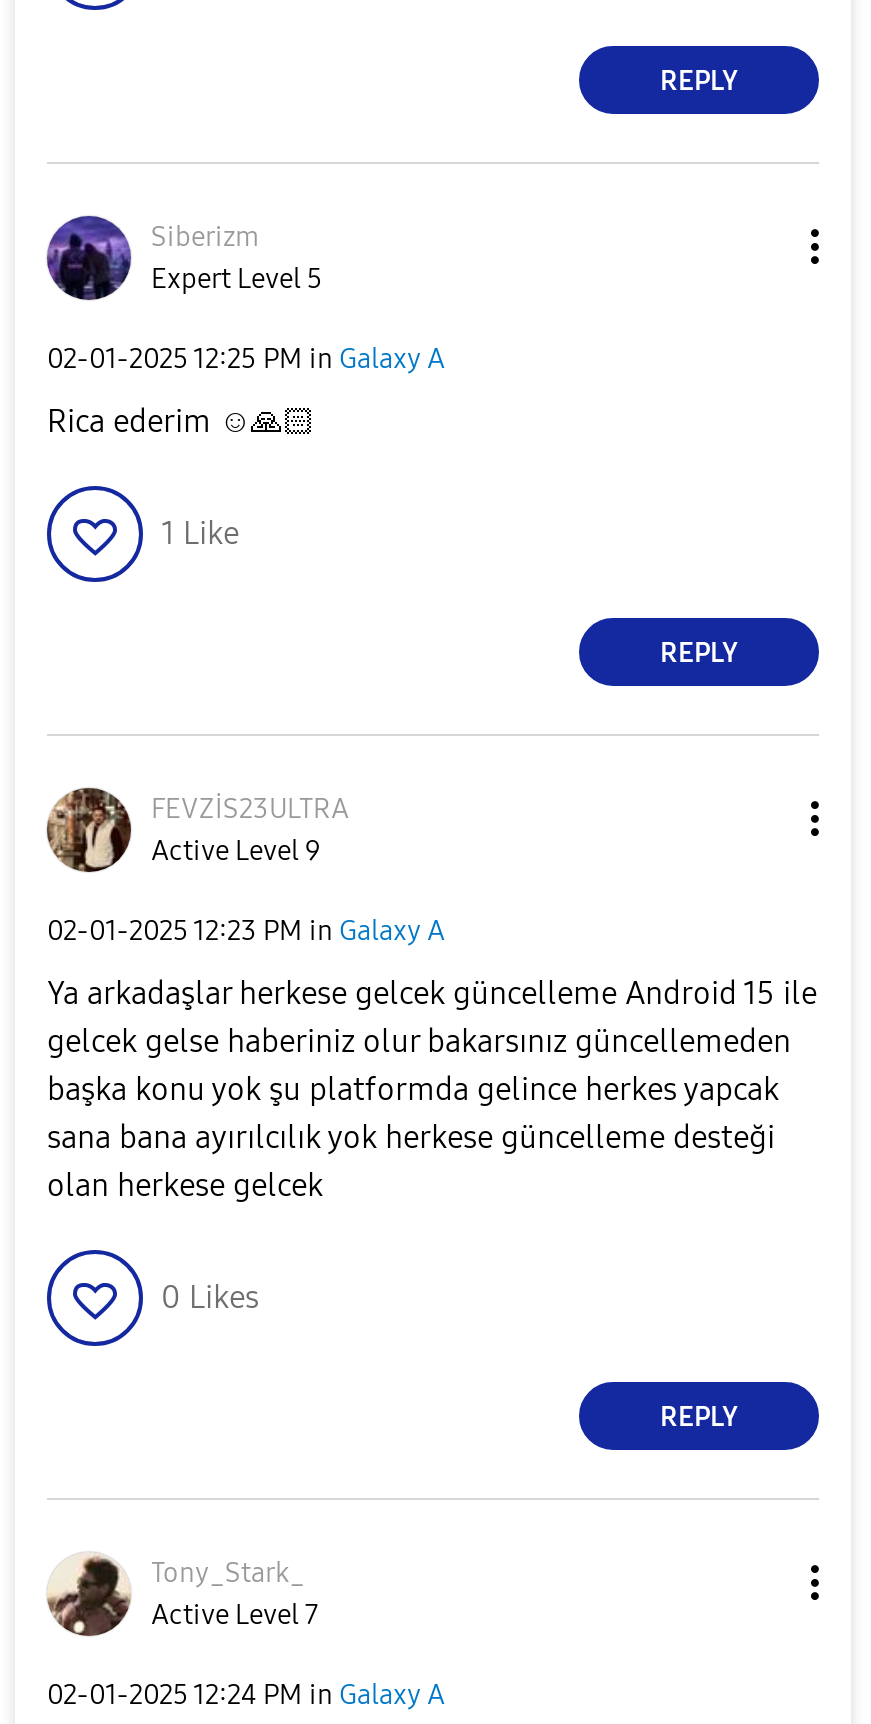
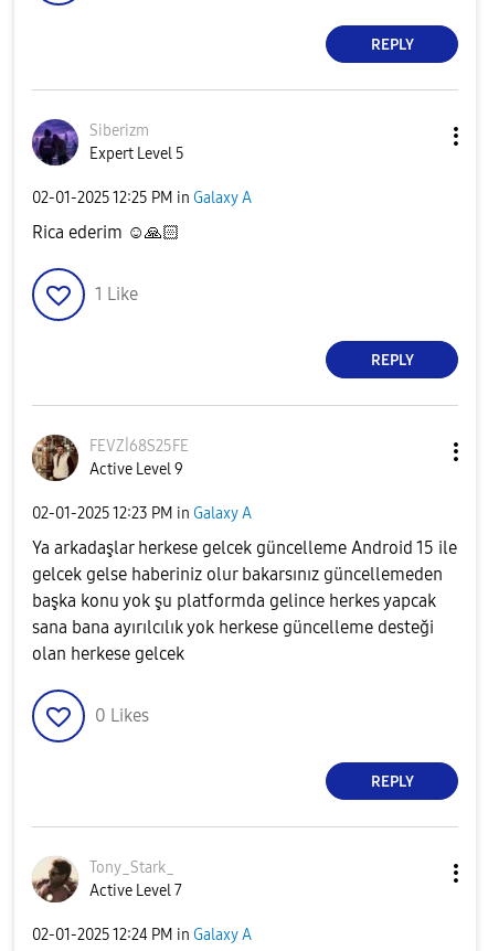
- FEVZİS23ULTRA
+ FEVZİ68S25FE
